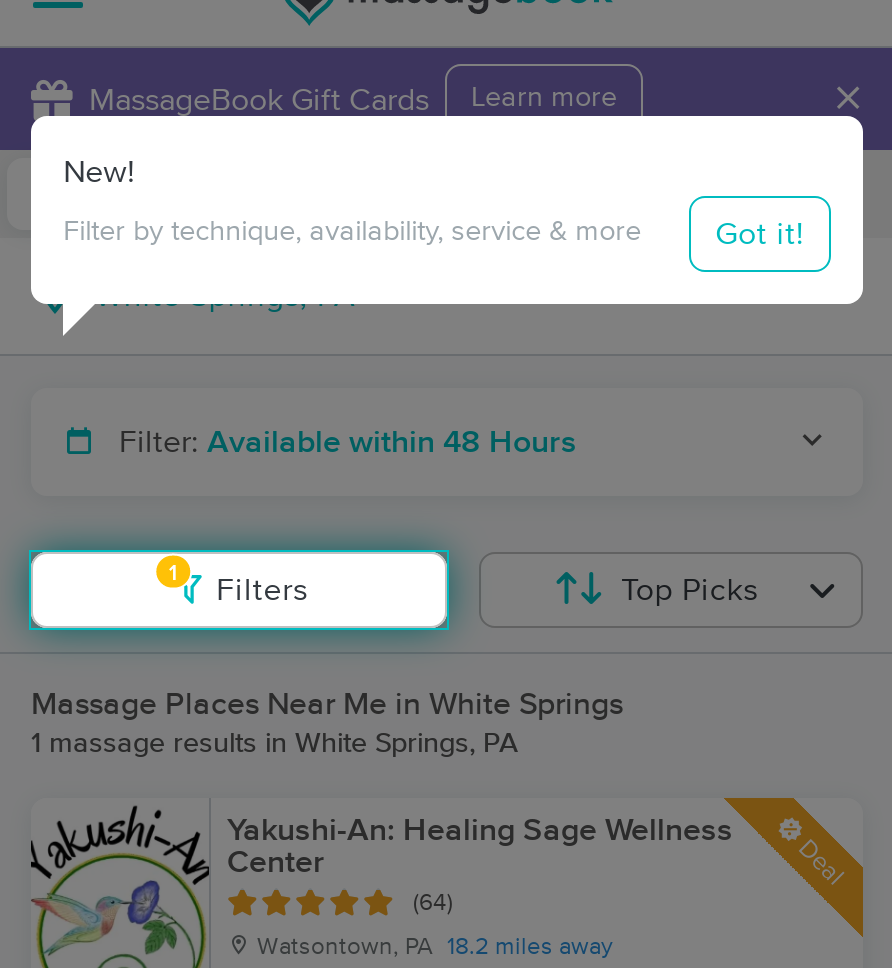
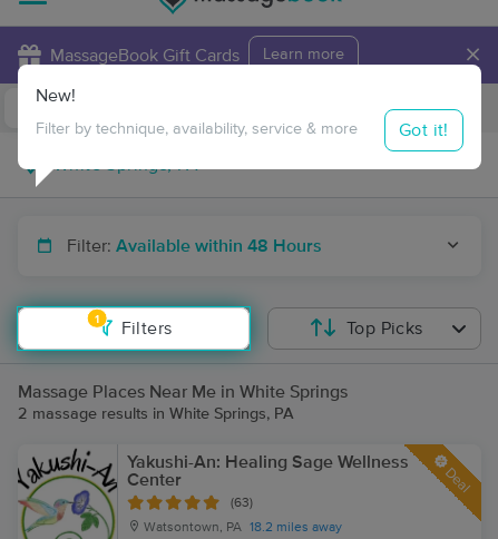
- 1 massage results in White Springs, PA
+ 2 massage results in White Springs, PA

- (64)
+ (63)
